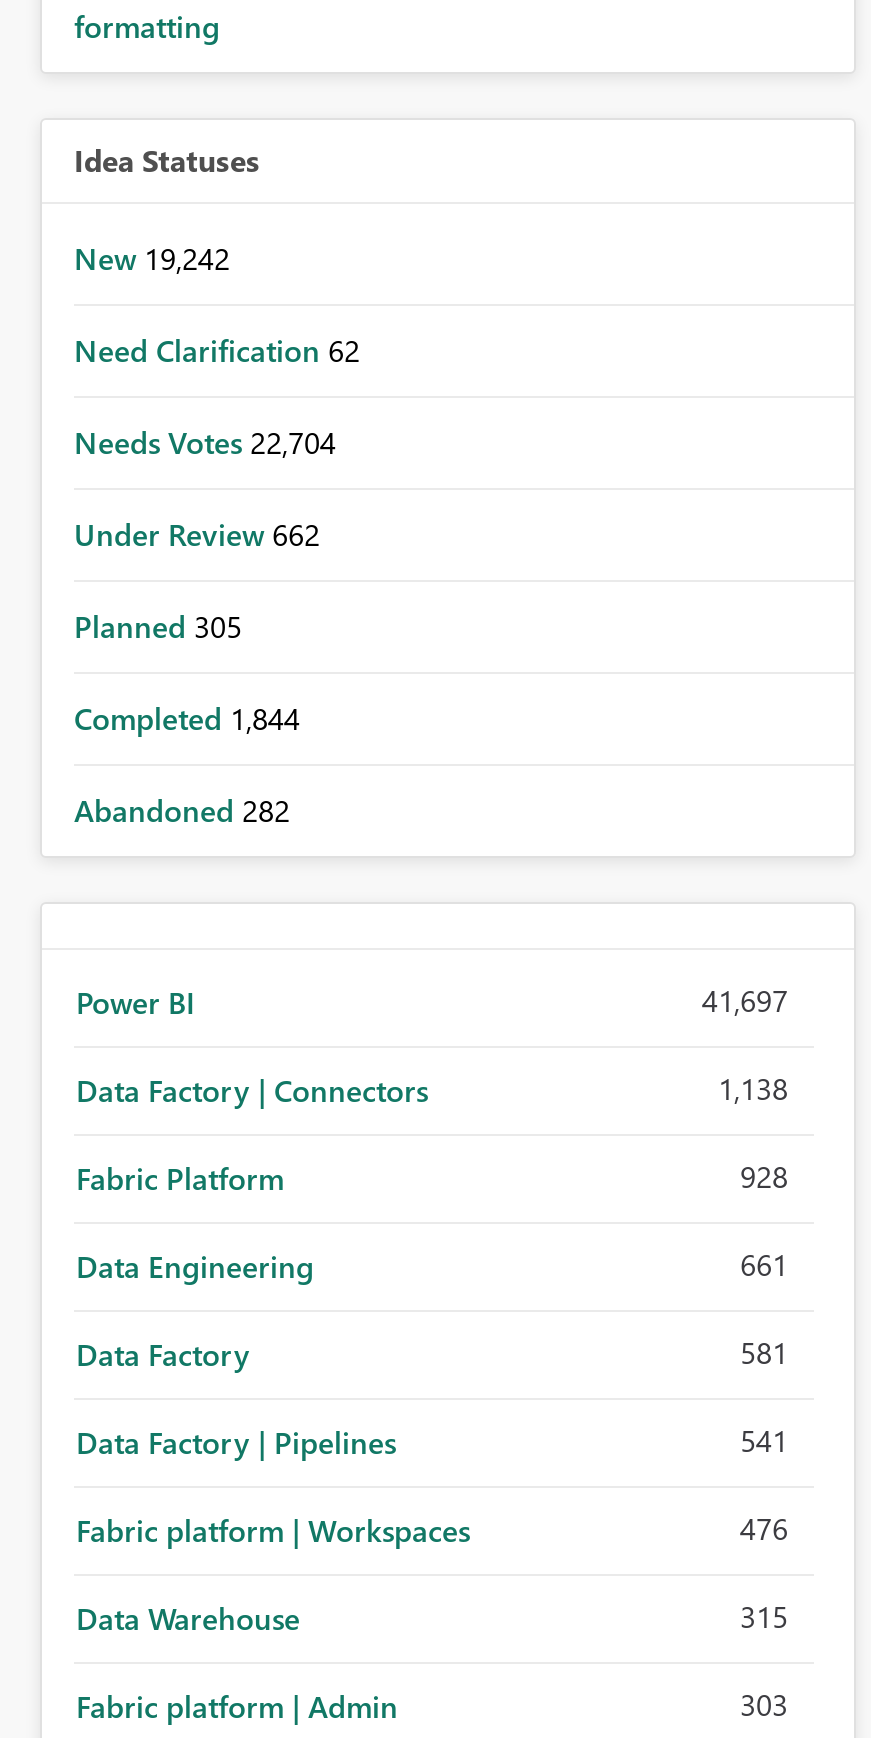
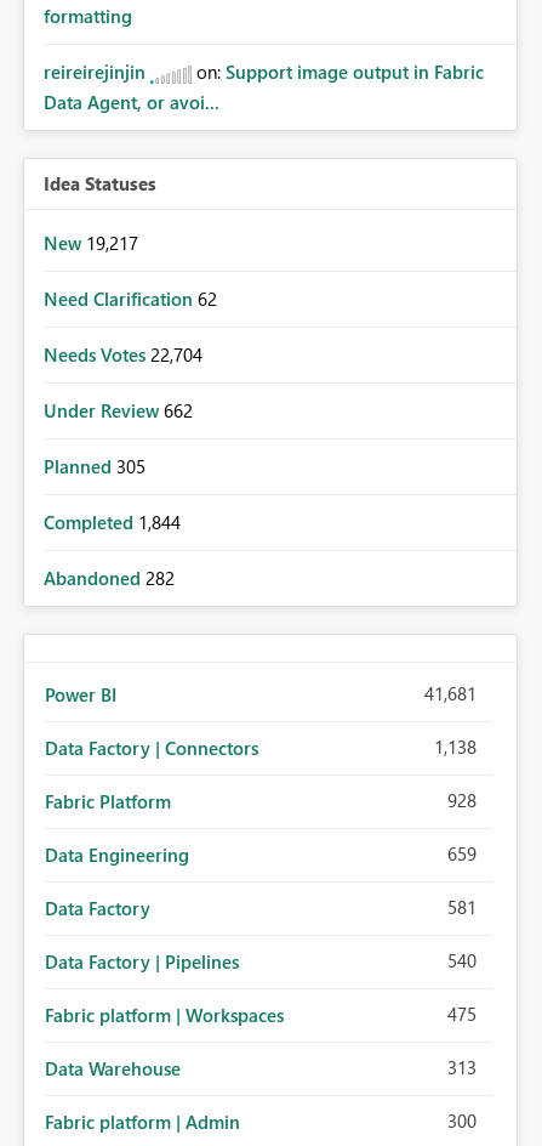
+ reireirejinjin
+ on: Support image output in Fabric
+ Data Agent, or avoi...

- New 19,242
+ New 19,217

- 41,697
+ 41,681

- 661
+ 659

- 541
+ 540

- 476
+ 475

- 315
+ 313

- 303
+ 300
